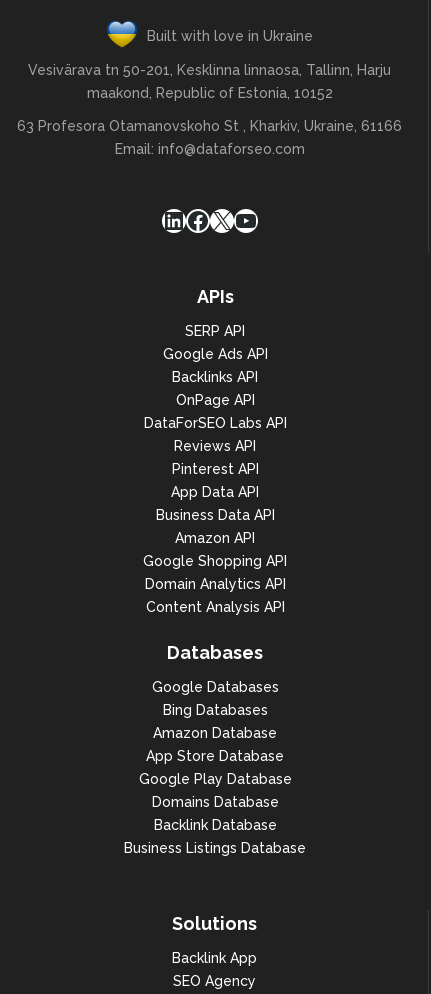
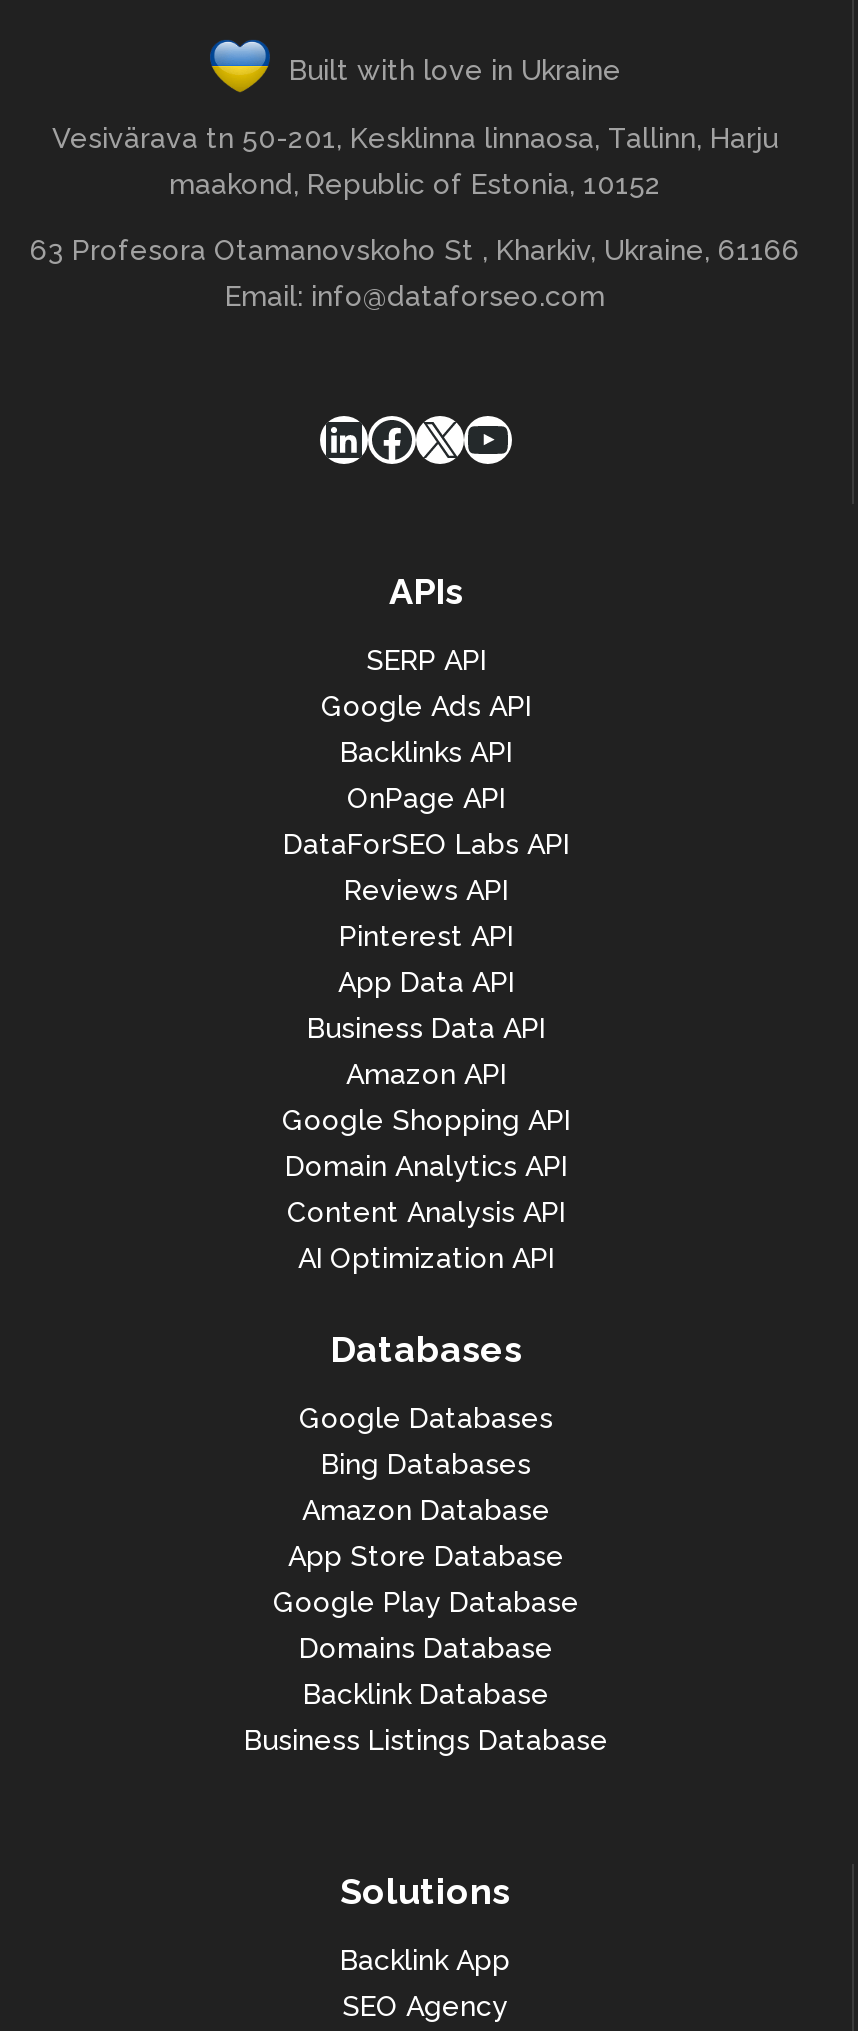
+ AI Optimization API
